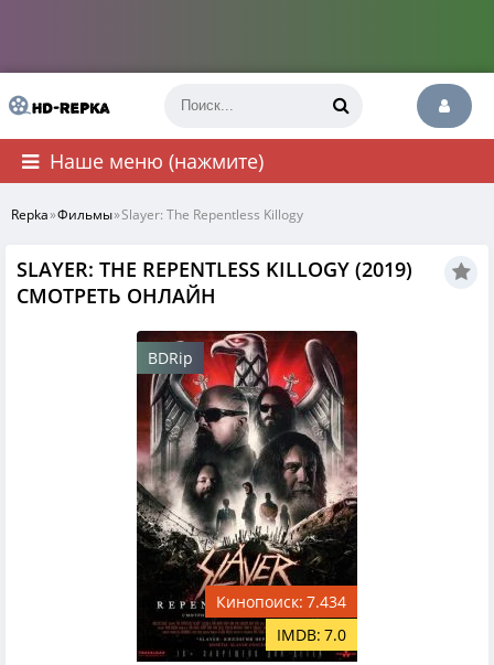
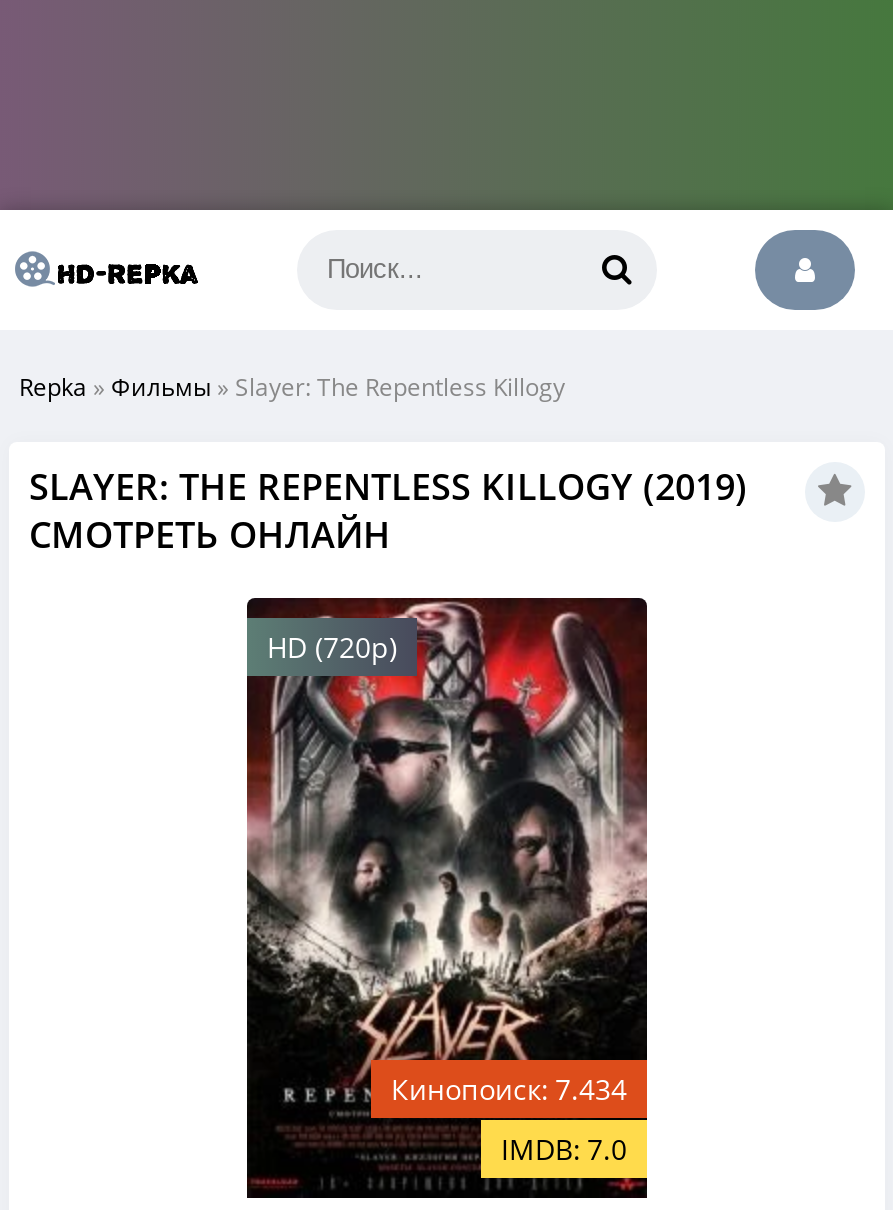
- Наше меню (нажмите)

- BDRip
+ HD (720p)
